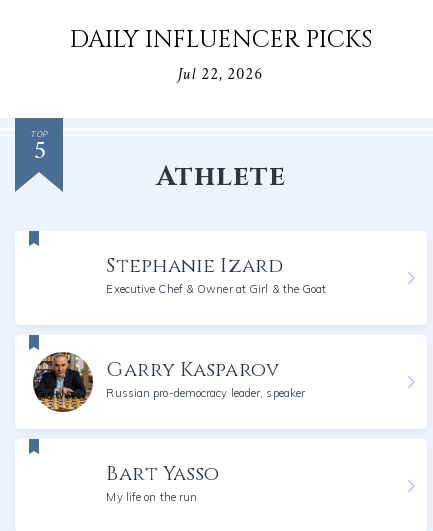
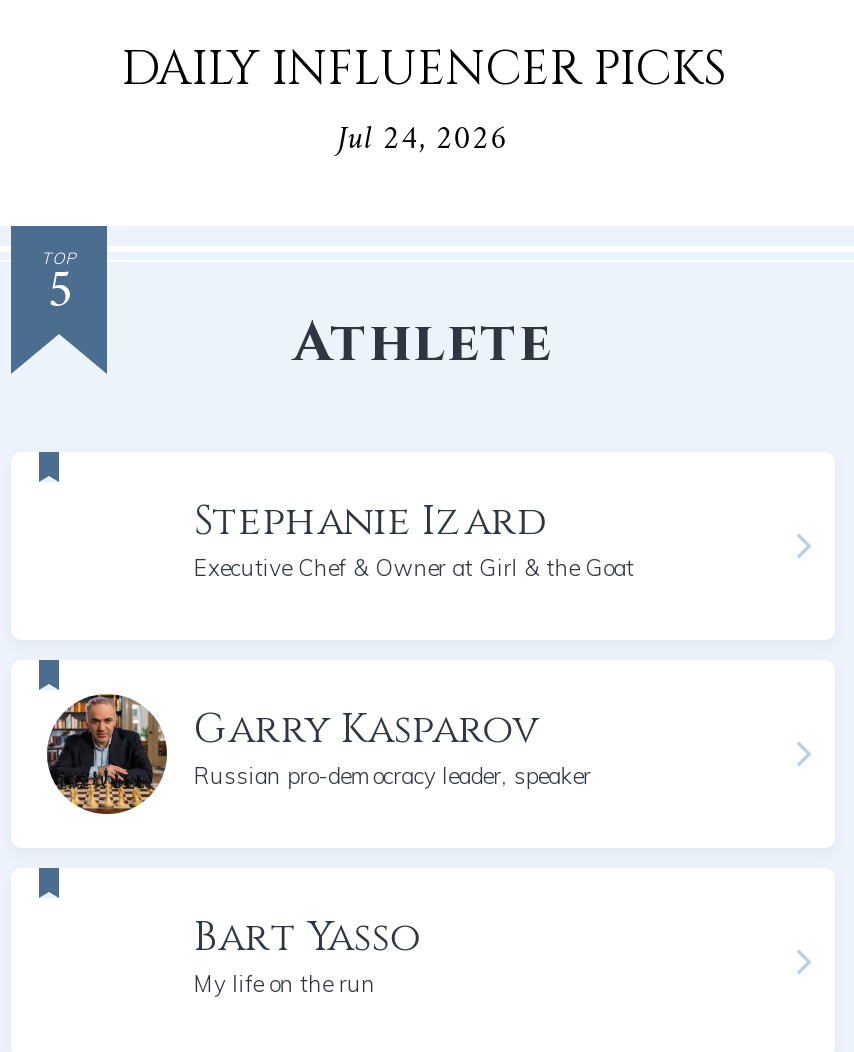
- Jul 22, 2026
+ Jul 24, 2026
